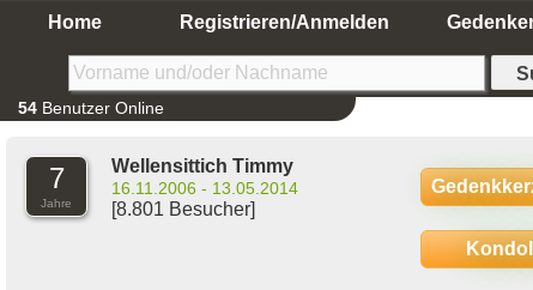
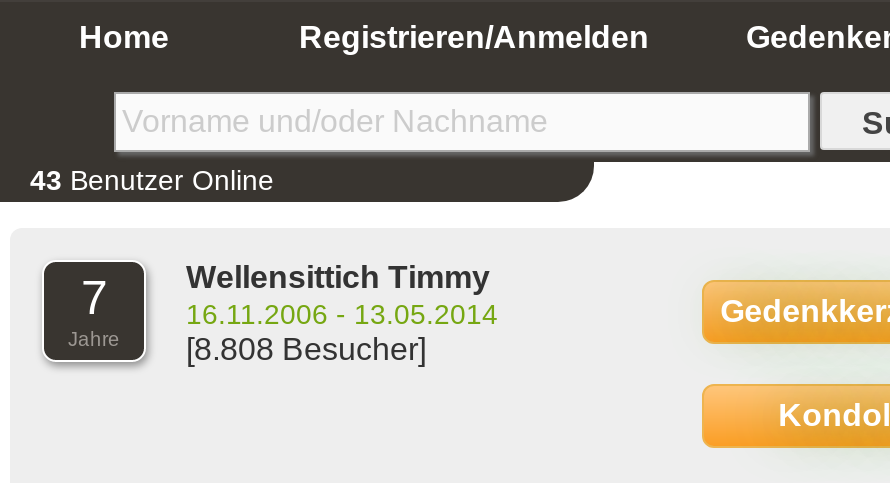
- 54 Benutzer Online
+ 43 Benutzer Online

- [8.801 Besucher]
+ [8.808 Besucher]
